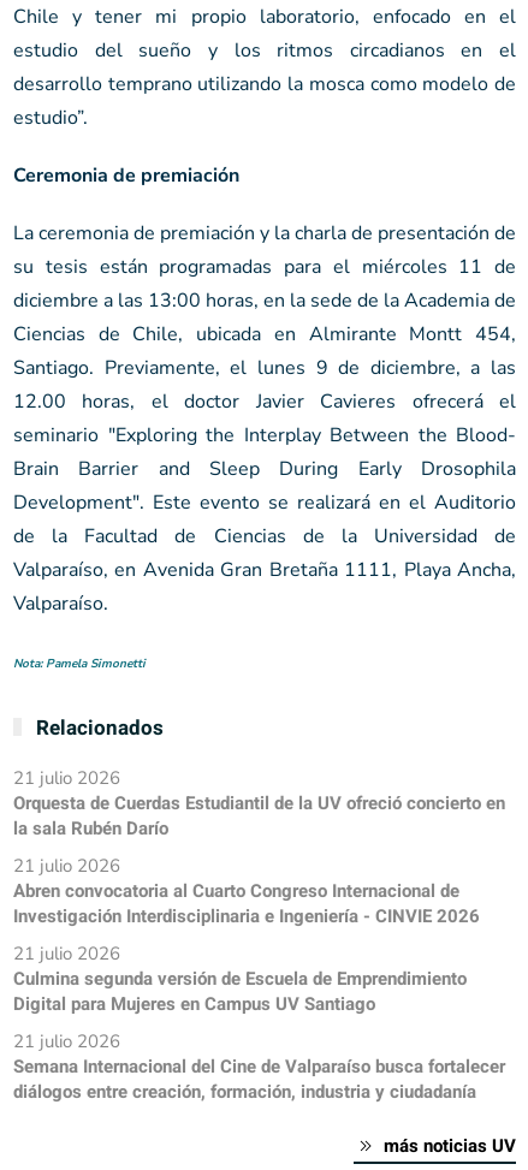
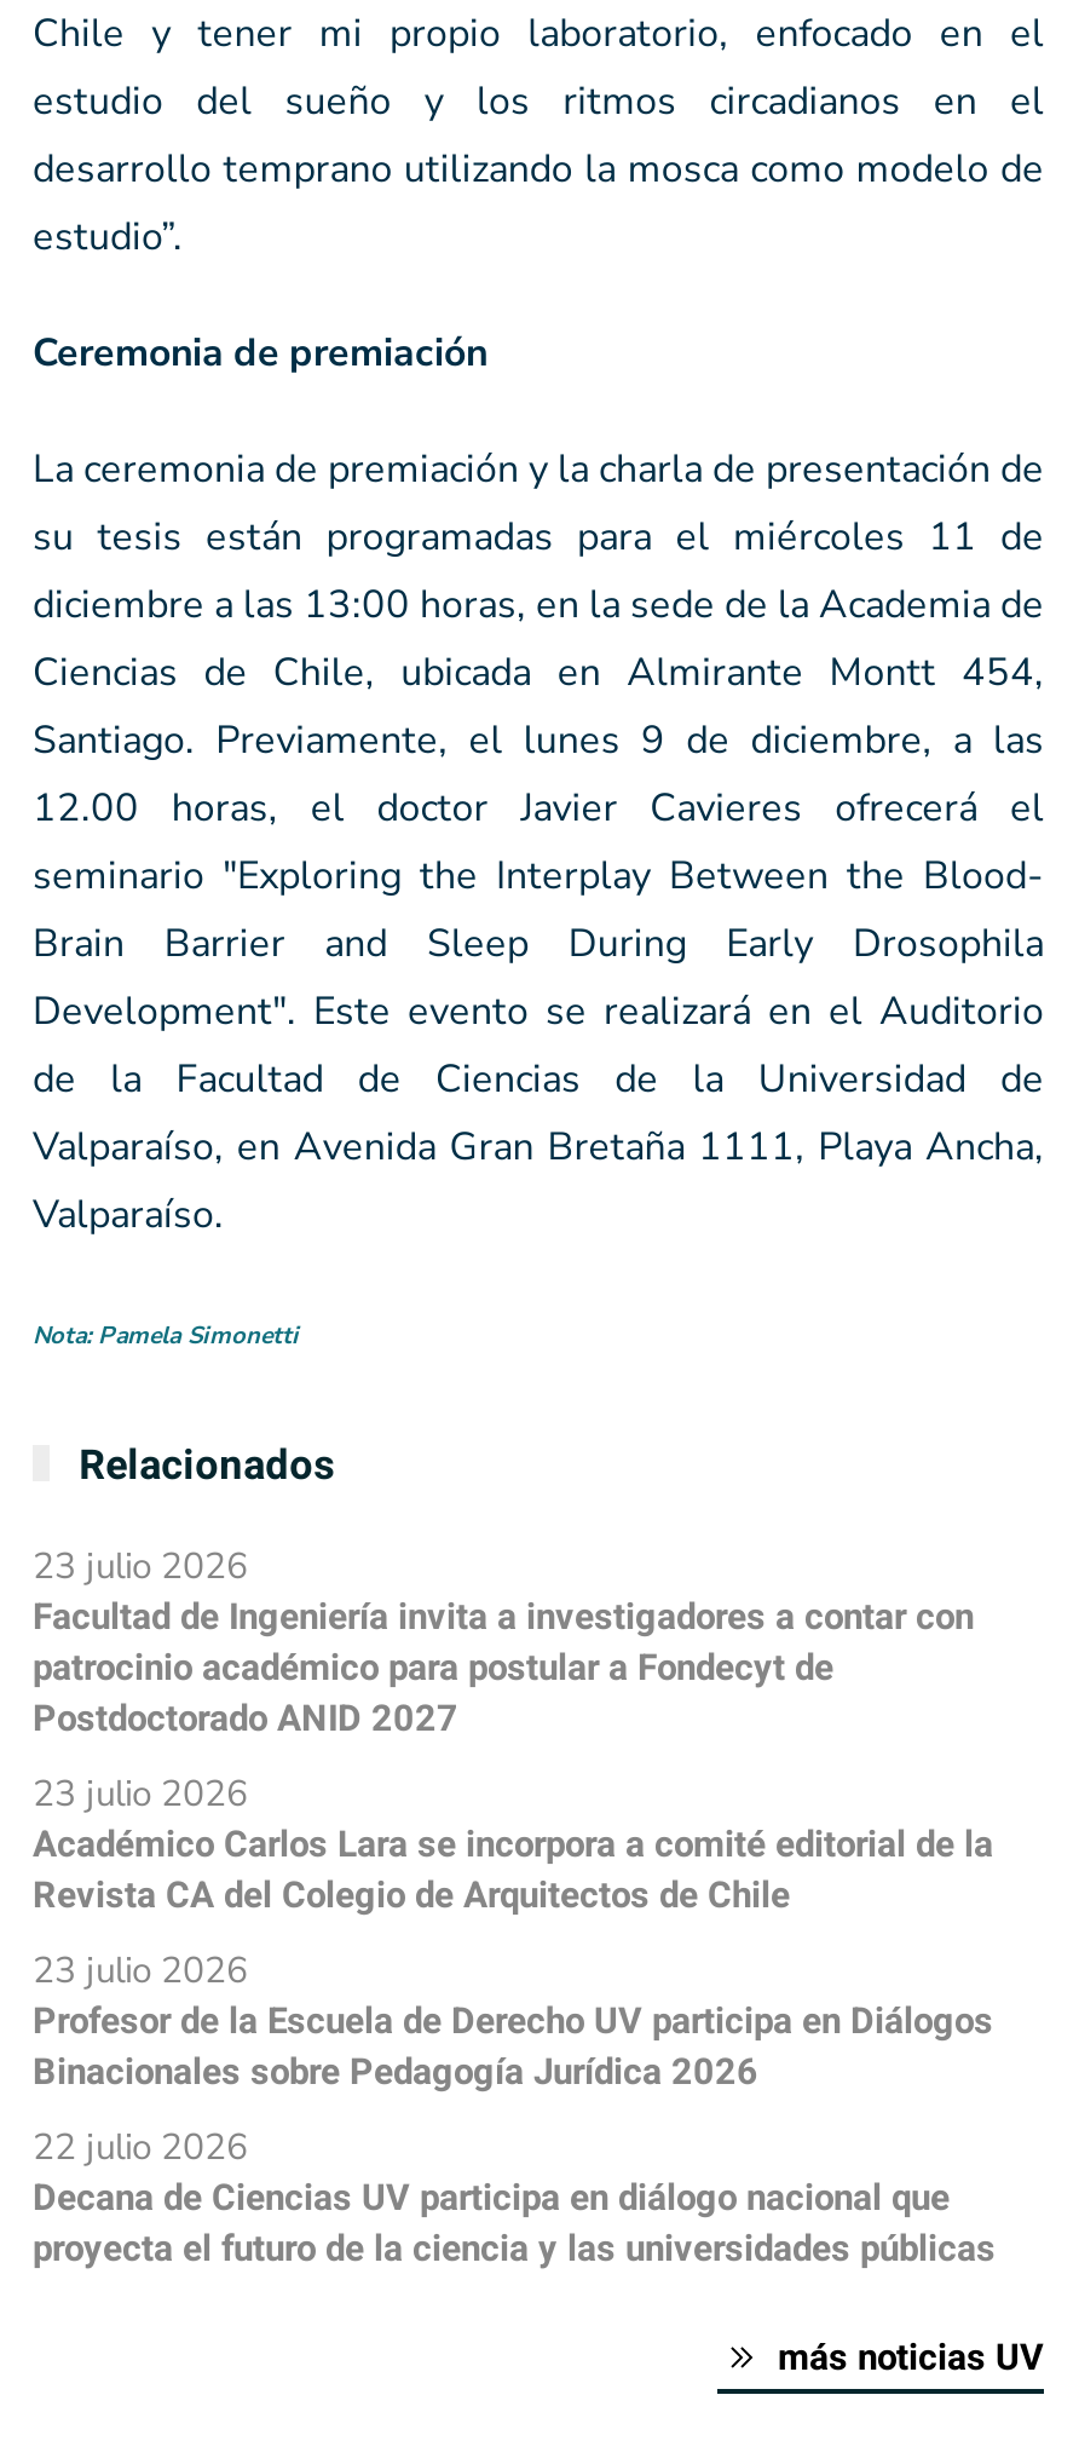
- 21 julio 2026
- Orquesta de Cuerdas Estudiantil de la UV ofreció concierto en
- la sala Rubén Darío
+ 23 julio 2026
+ Facultad de Ingeniería invita a investigadores a contar con
+ patrocinio académico para postular a Fondecyt de
+ Postdoctorado ANID 2027

- 21 julio 2026
- Abren convocatoria al Cuarto Congreso Internacional de
- Investigación Interdisciplinaria e Ingeniería - CINVIE 2026
+ 23 julio 2026
+ Académico Carlos Lara se incorpora a comité editorial de la
+ Revista CA del Colegio de Arquitectos de Chile

- 21 julio 2026
- Culmina segunda versión de Escuela de Emprendimiento
- Digital para Mujeres en Campus UV Santiago
+ 23 julio 2026
+ Profesor de la Escuela de Derecho UV participa en Diálogos
+ Binacionales sobre Pedagogía Jurídica 2026

- 21 julio 2026
- Semana Internacional del Cine de Valparaíso busca fortalecer
- diálogos entre creación, formación, industria y ciudadanía
+ 22 julio 2026
+ Decana de Ciencias UV participa en diálogo nacional que
+ proyecta el futuro de la ciencia y las universidades públicas
